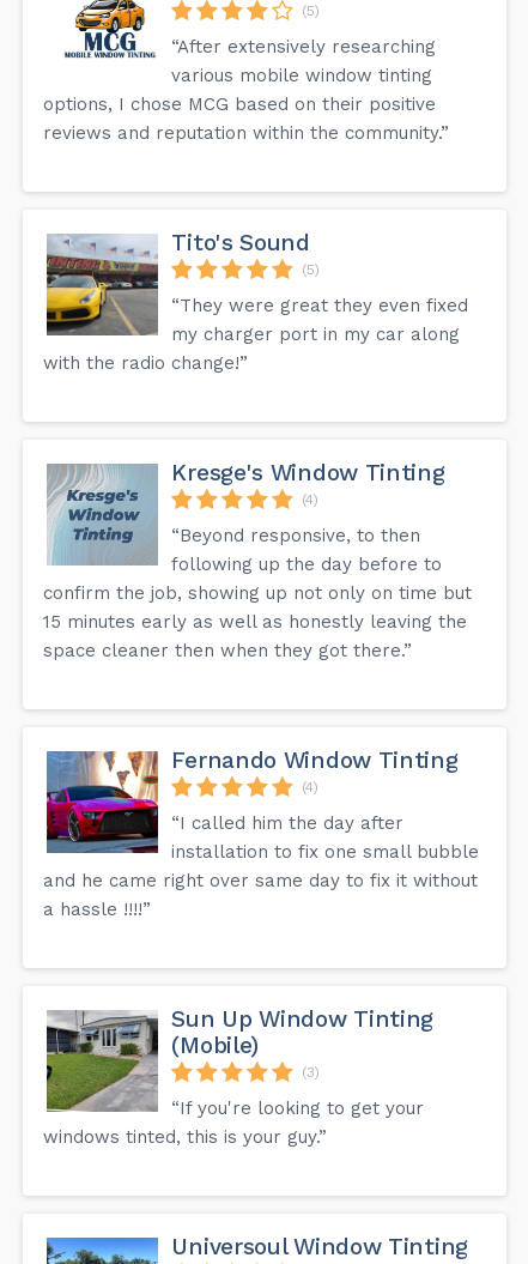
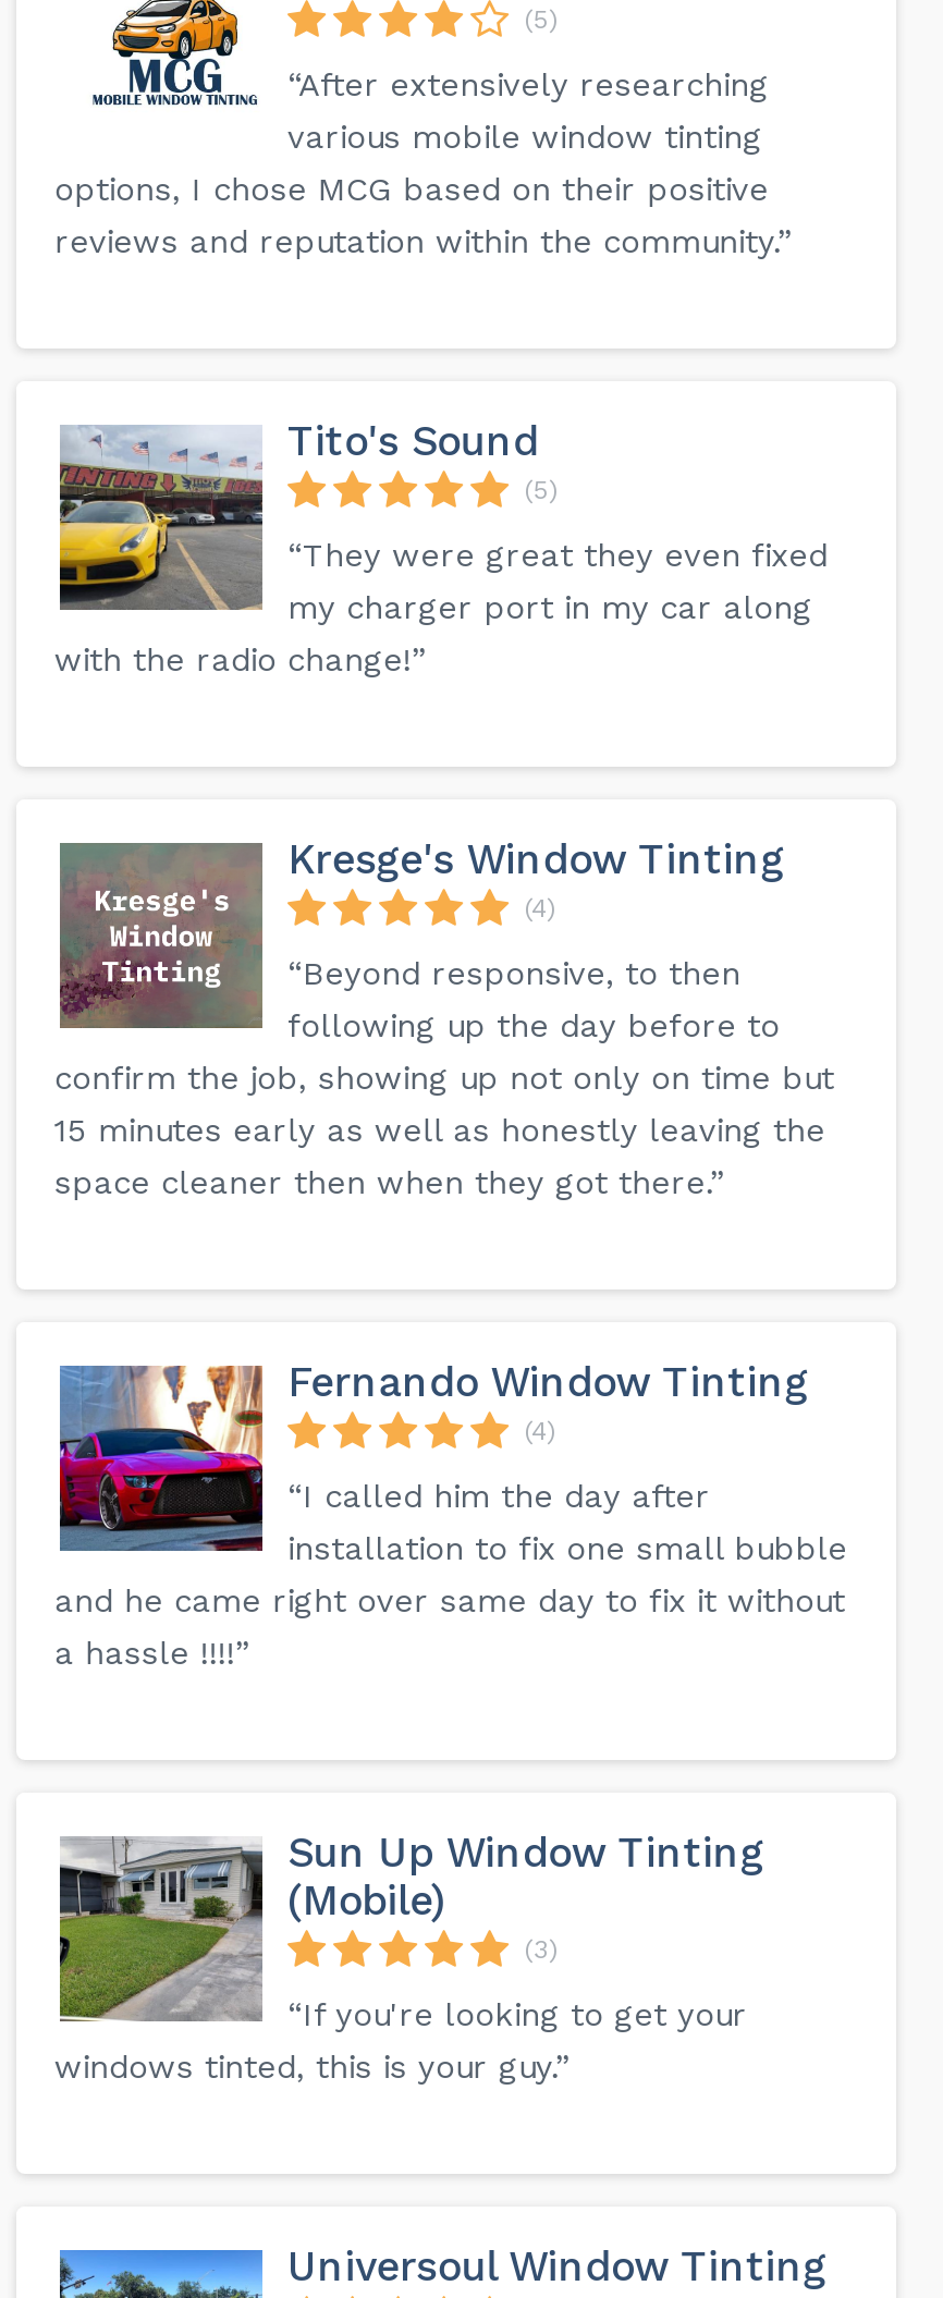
- [image]
+ [image]
